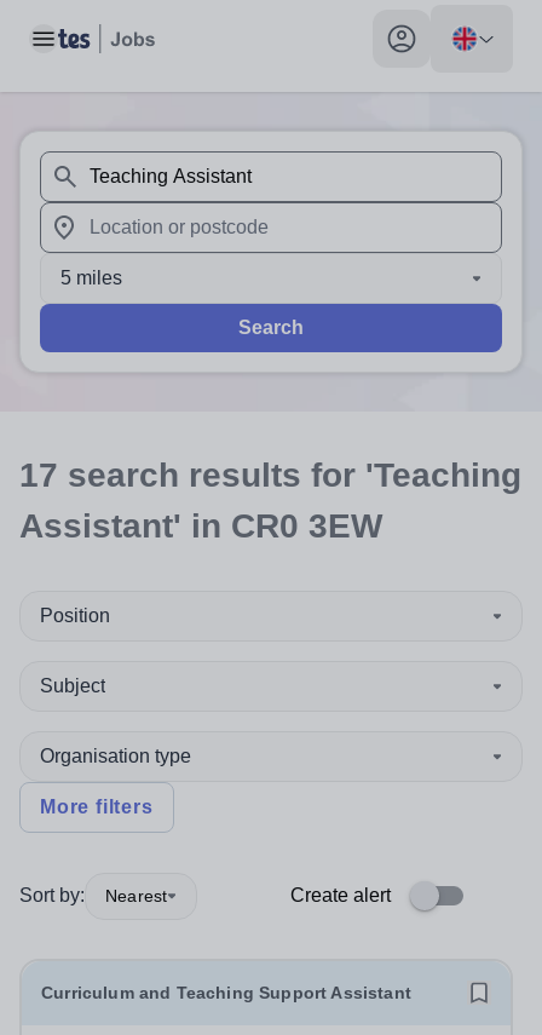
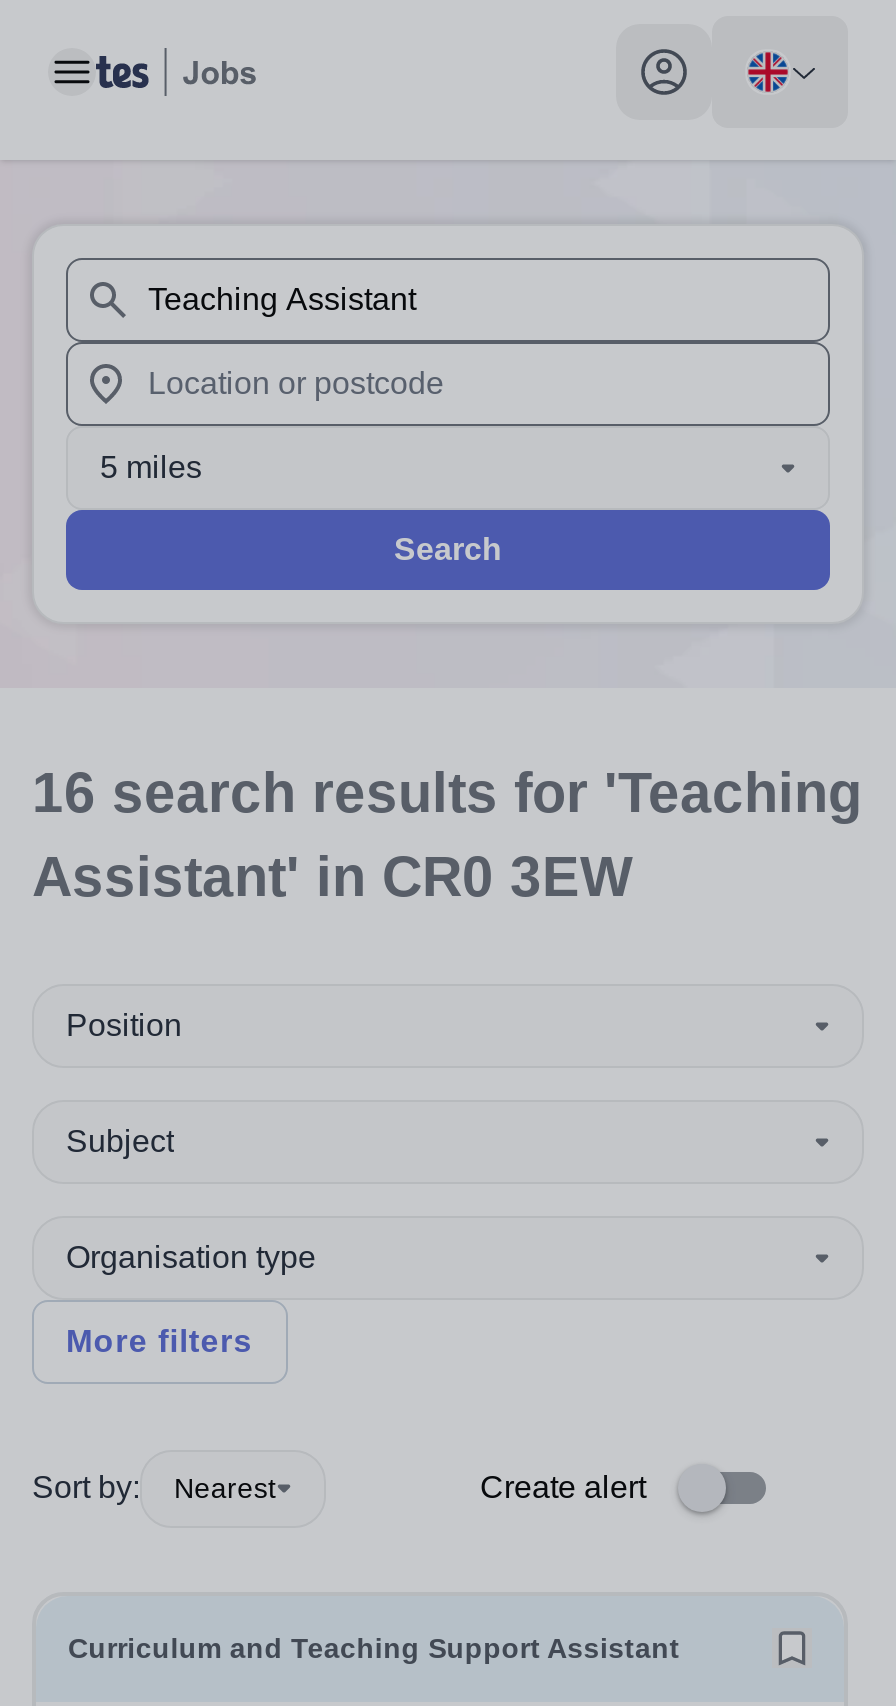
- 17 search results for 'Teaching
+ 16 search results for 'Teaching
